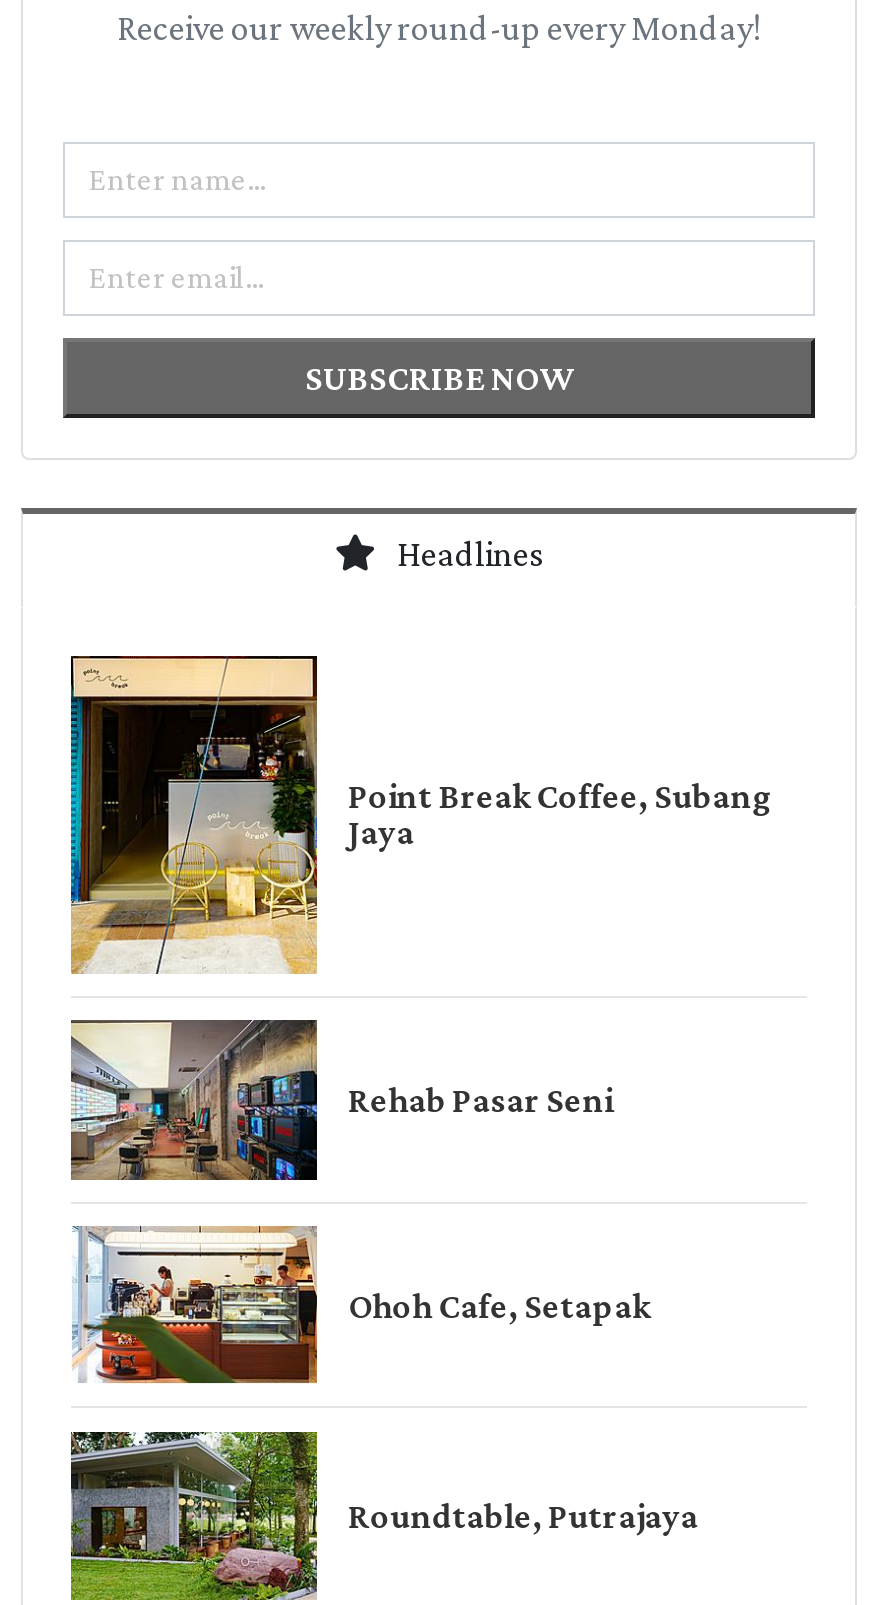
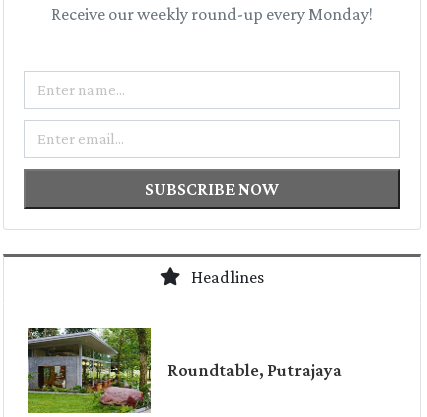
- [image]
- Point Break Coffee, Subang
- Jaya

- [image]
- Rehab Pasar Seni

- [image]
- Ohoh Cafe, Setapak
